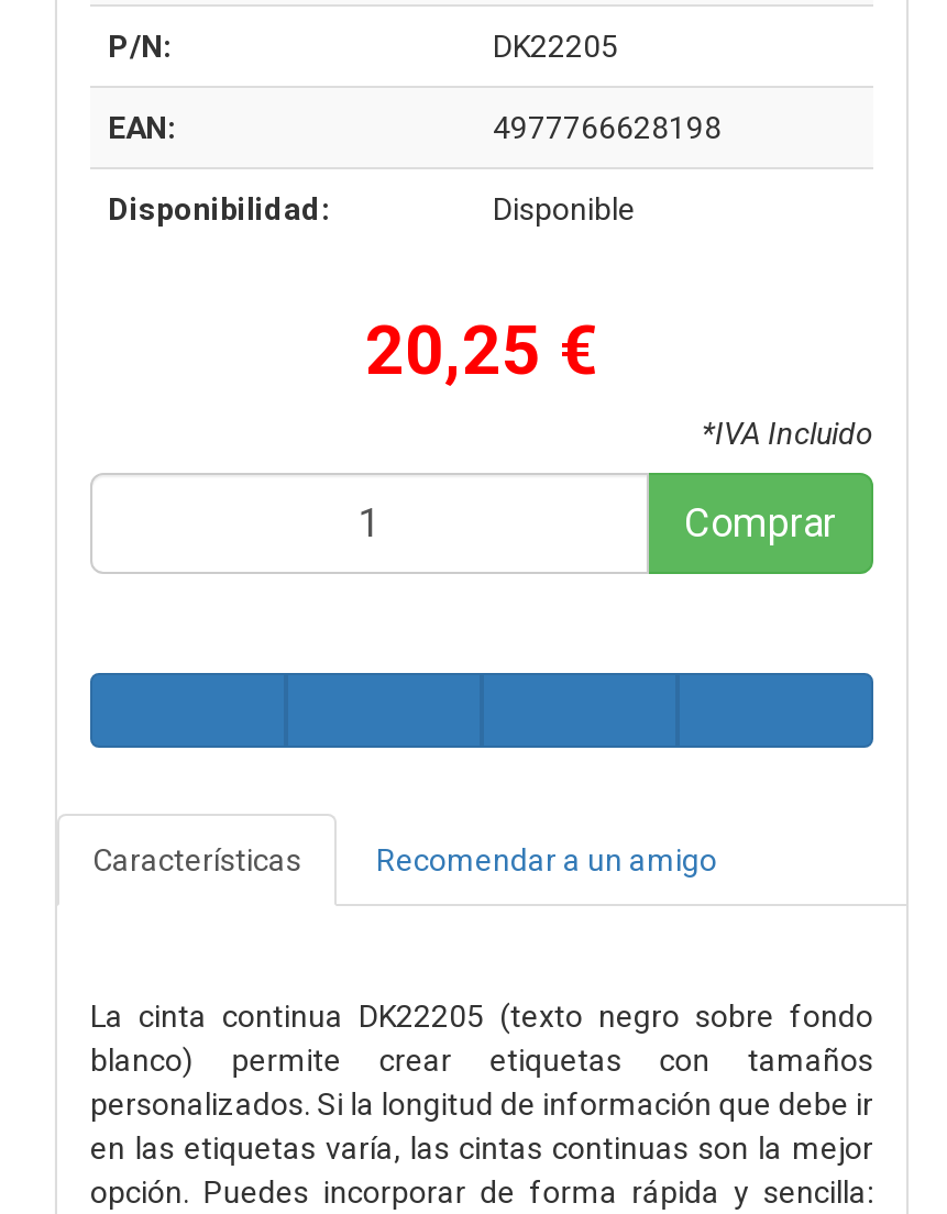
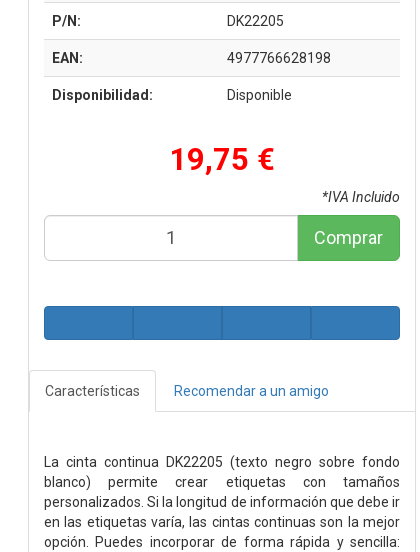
- 20,25 €
+ 19,75 €
